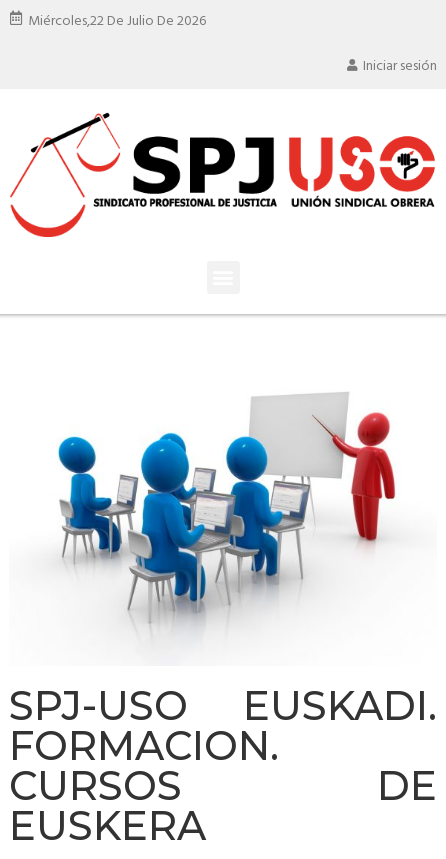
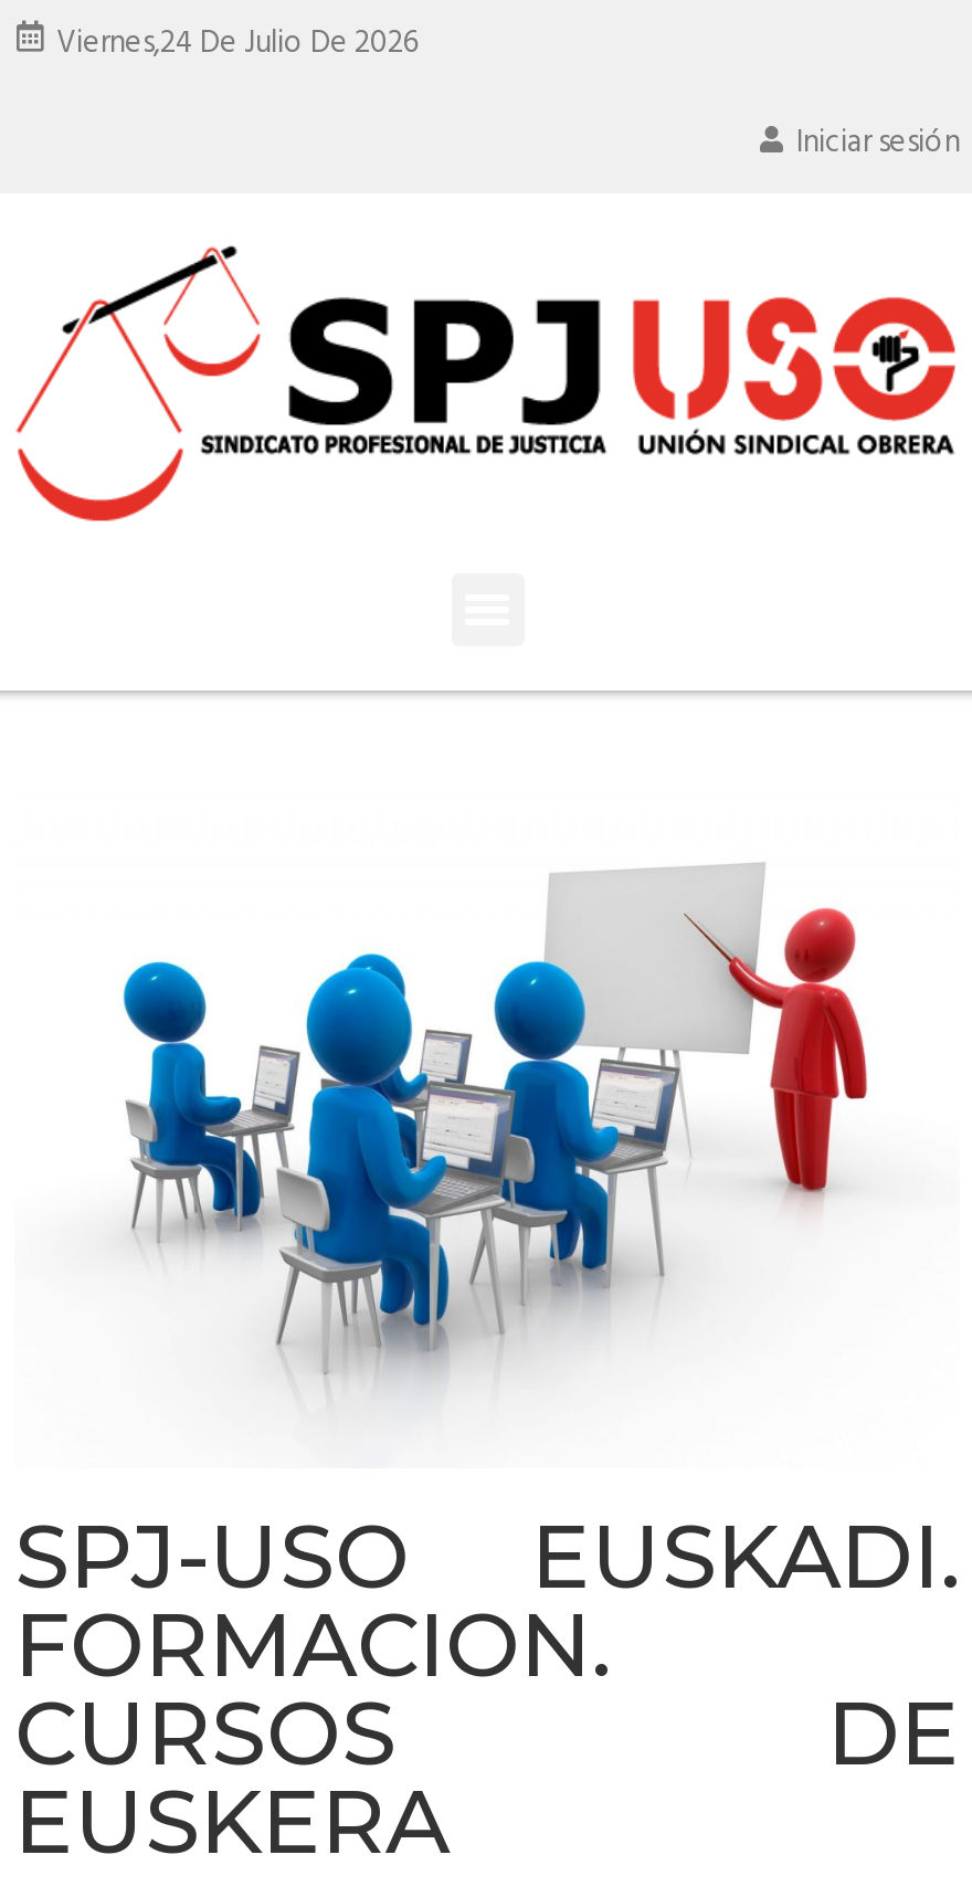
- Miércoles,22 De Julio De 2026
+ Viernes,24 De Julio De 2026
